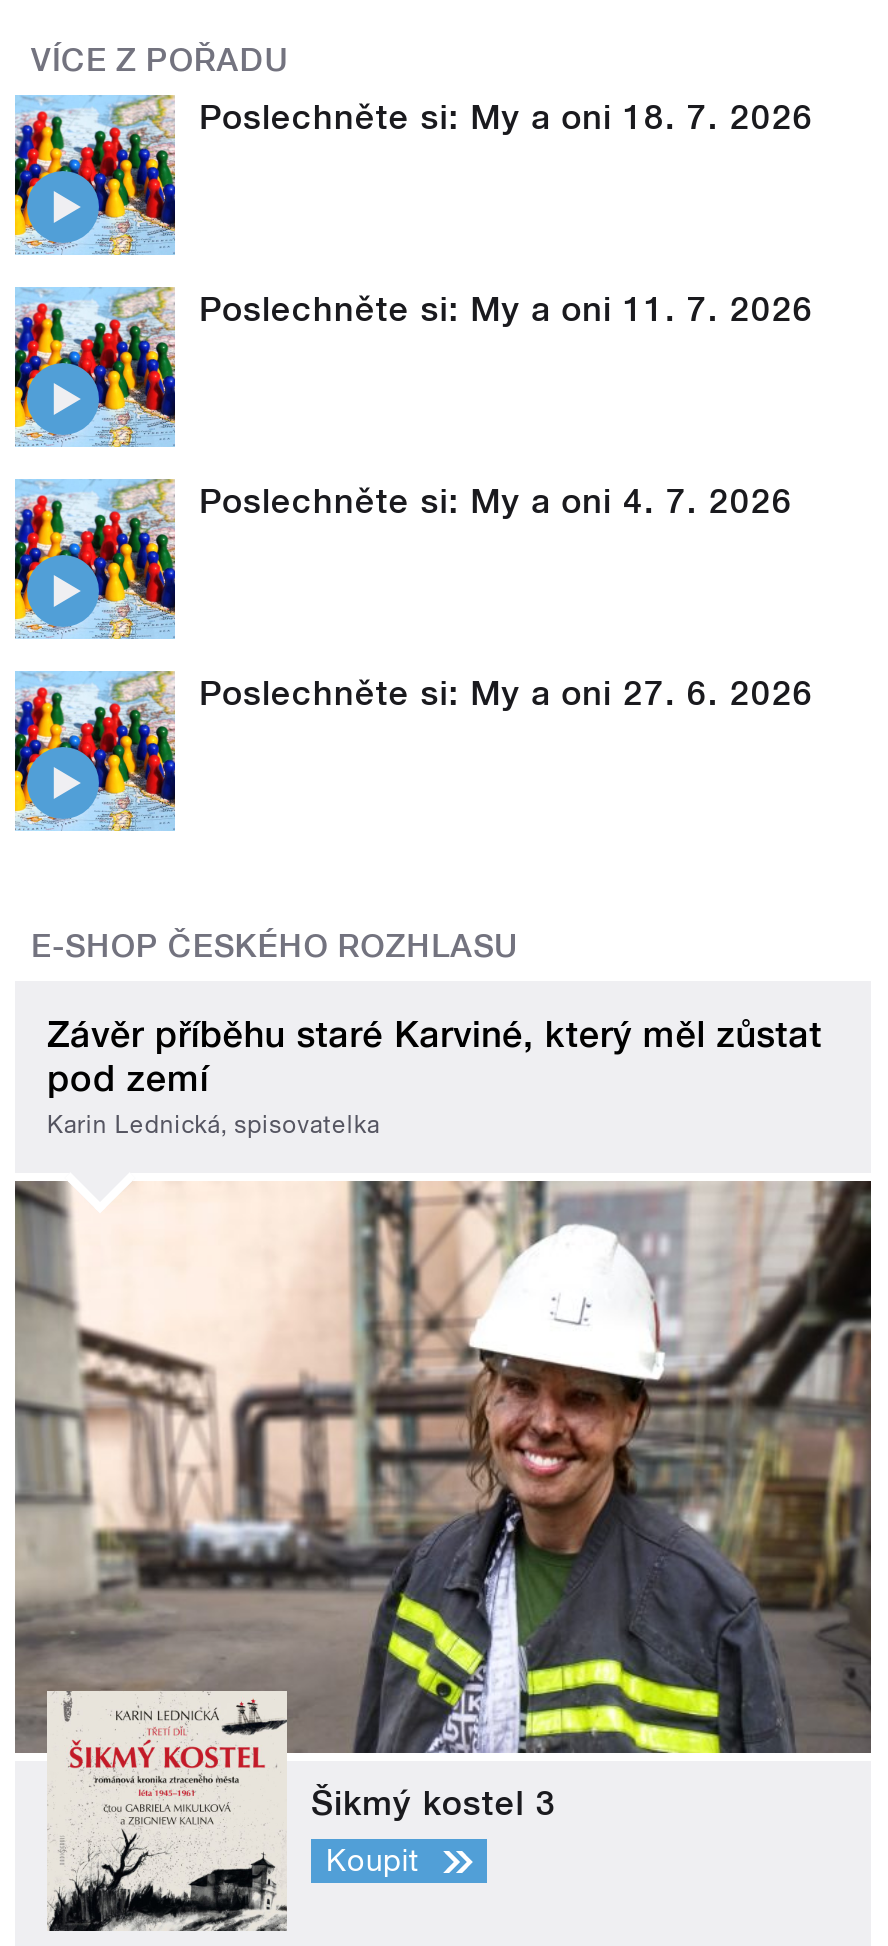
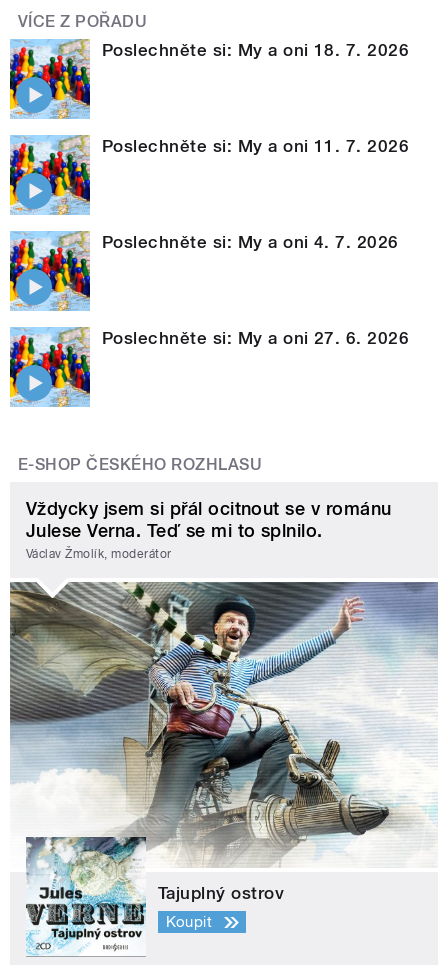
- Závěr příběhu staré Karviné, který měl zůstat
- pod zemí
- Karin Lednická, spisovatelka
+ Vždycky jsem si přál ocitnout se v románu
+ Julese Verna. Teď se mi to splnilo.
+ Václav Žmolík, moderátor

- [image]
- Šikmý kostel 3
+ [image]
+ Tajuplný ostrov
